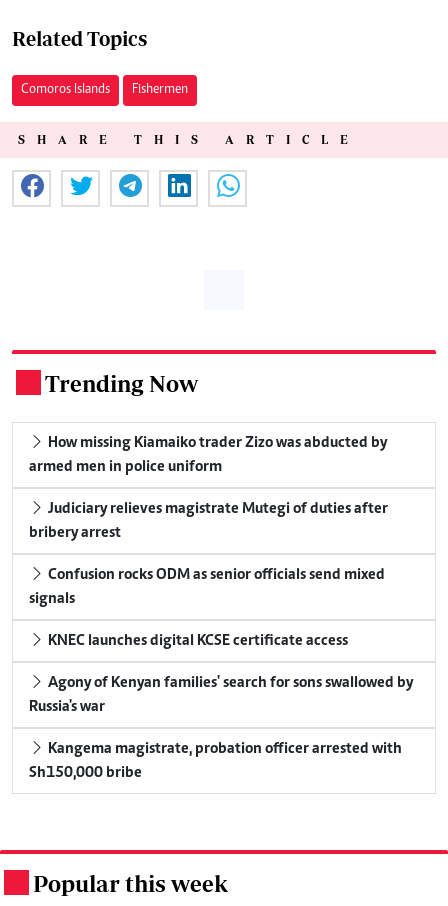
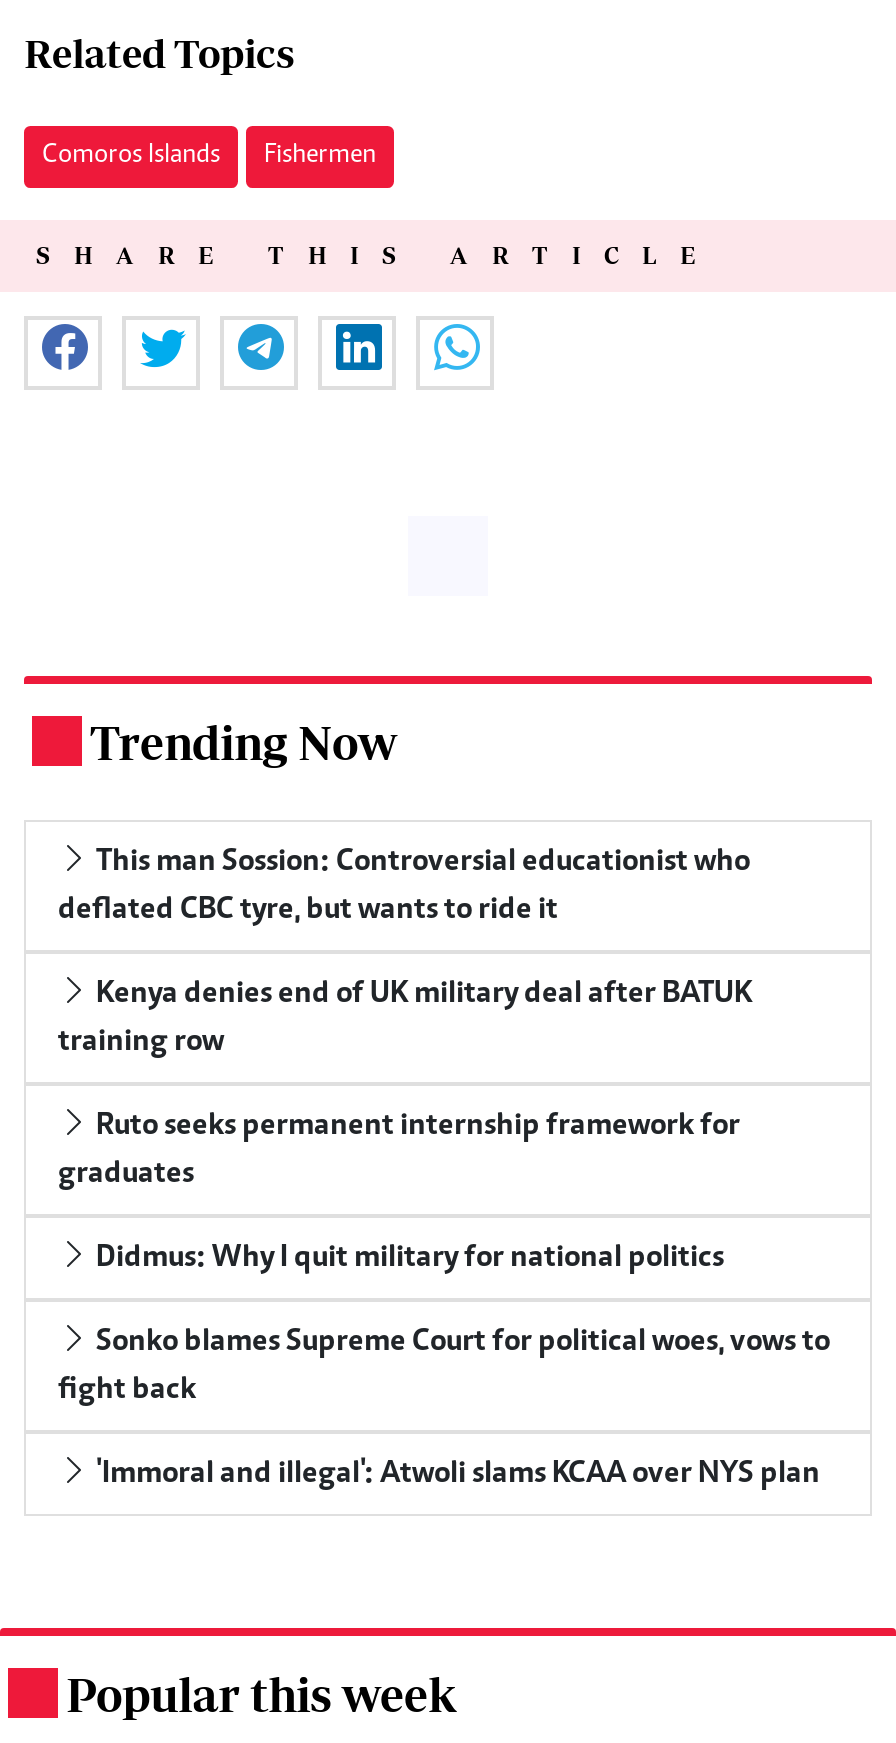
- How missing Kiamaiko trader Zizo was abducted by
- armed men in police uniform
- Judiciary relieves magistrate Mutegi of duties after
- bribery arrest
- Confusion rocks ODM as senior officials send mixed
- signals
- KNEC launches digital KCSE certificate access
- Agony of Kenyan families' search for sons swallowed by
- Russia's war
- Kangema magistrate, probation officer arrested with
- Sh150,000 bribe
+ This man Sossion: Controversial educationist who
+ deflated CBC tyre, but wants to ride it
+ Kenya denies end of UK military deal after BATUK
+ training row
+ Ruto seeks permanent internship framework for
+ graduates
+ Didmus: Why I quit military for national politics
+ Sonko blames Supreme Court for political woes, vows to
+ fight back
+ 'Immoral and illegal': Atwoli slams KCAA over NYS plan
